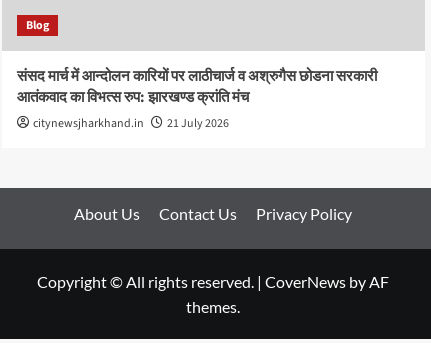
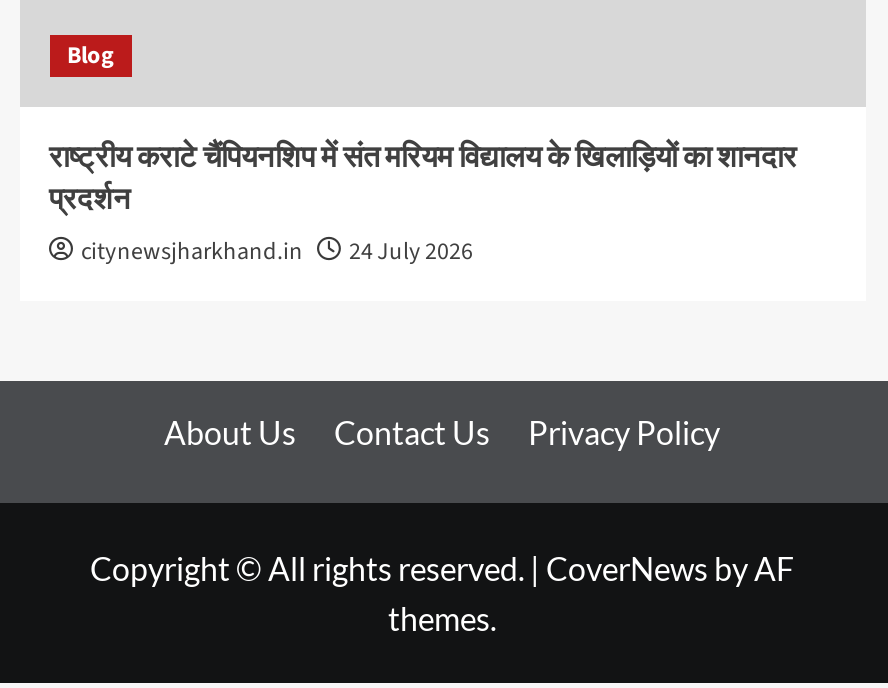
- संसद मार्च में आन्दोलन कारियों पर लाठीचार्ज व अश्रुगैस छोडना सरकारी
- आतंकवाद का विभत्स रुप: झारखण्ड क्रांति मंच
+ राष्ट्रीय कराटे चैंपियनशिप में संत मरियम विद्यालय के खिलाड़ियों का शानदार
+ प्रदर्शन

- citynewsjharkhand.in 21 July 2026
+ citynewsjharkhand.in 24 July 2026
